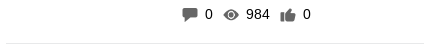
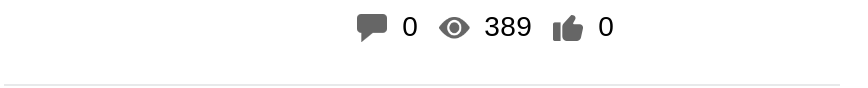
- 984
+ 389
